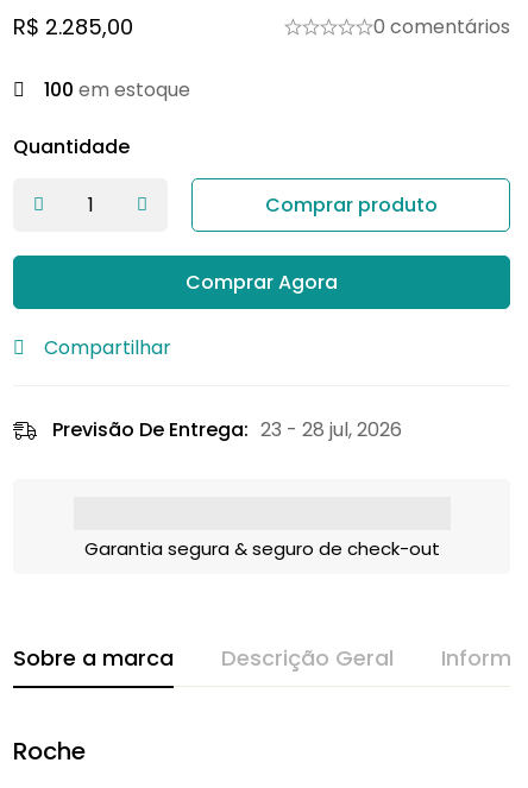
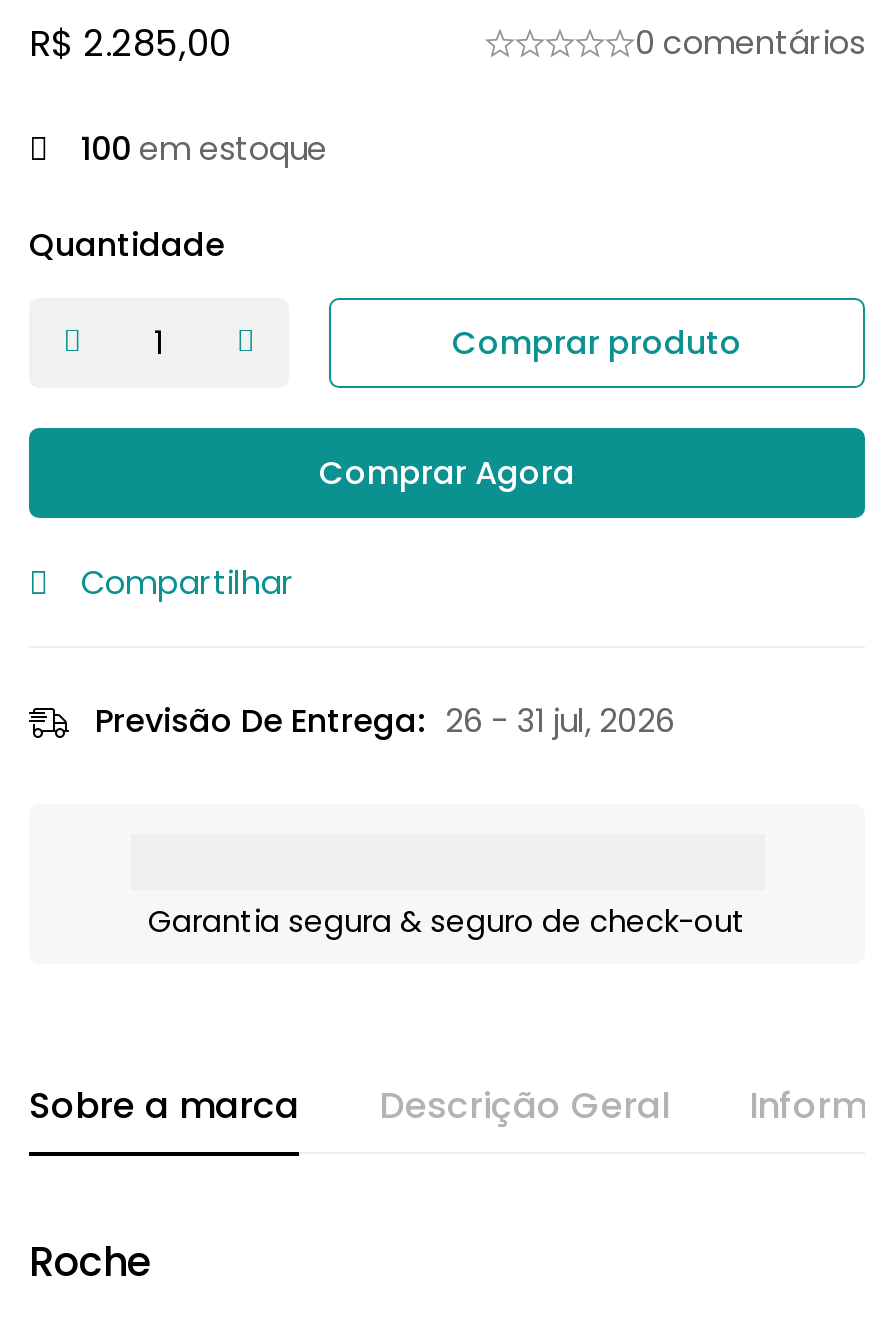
- Previsão De Entrega: 23 - 28 jul, 2026
+ Previsão De Entrega: 26 - 31 jul, 2026
